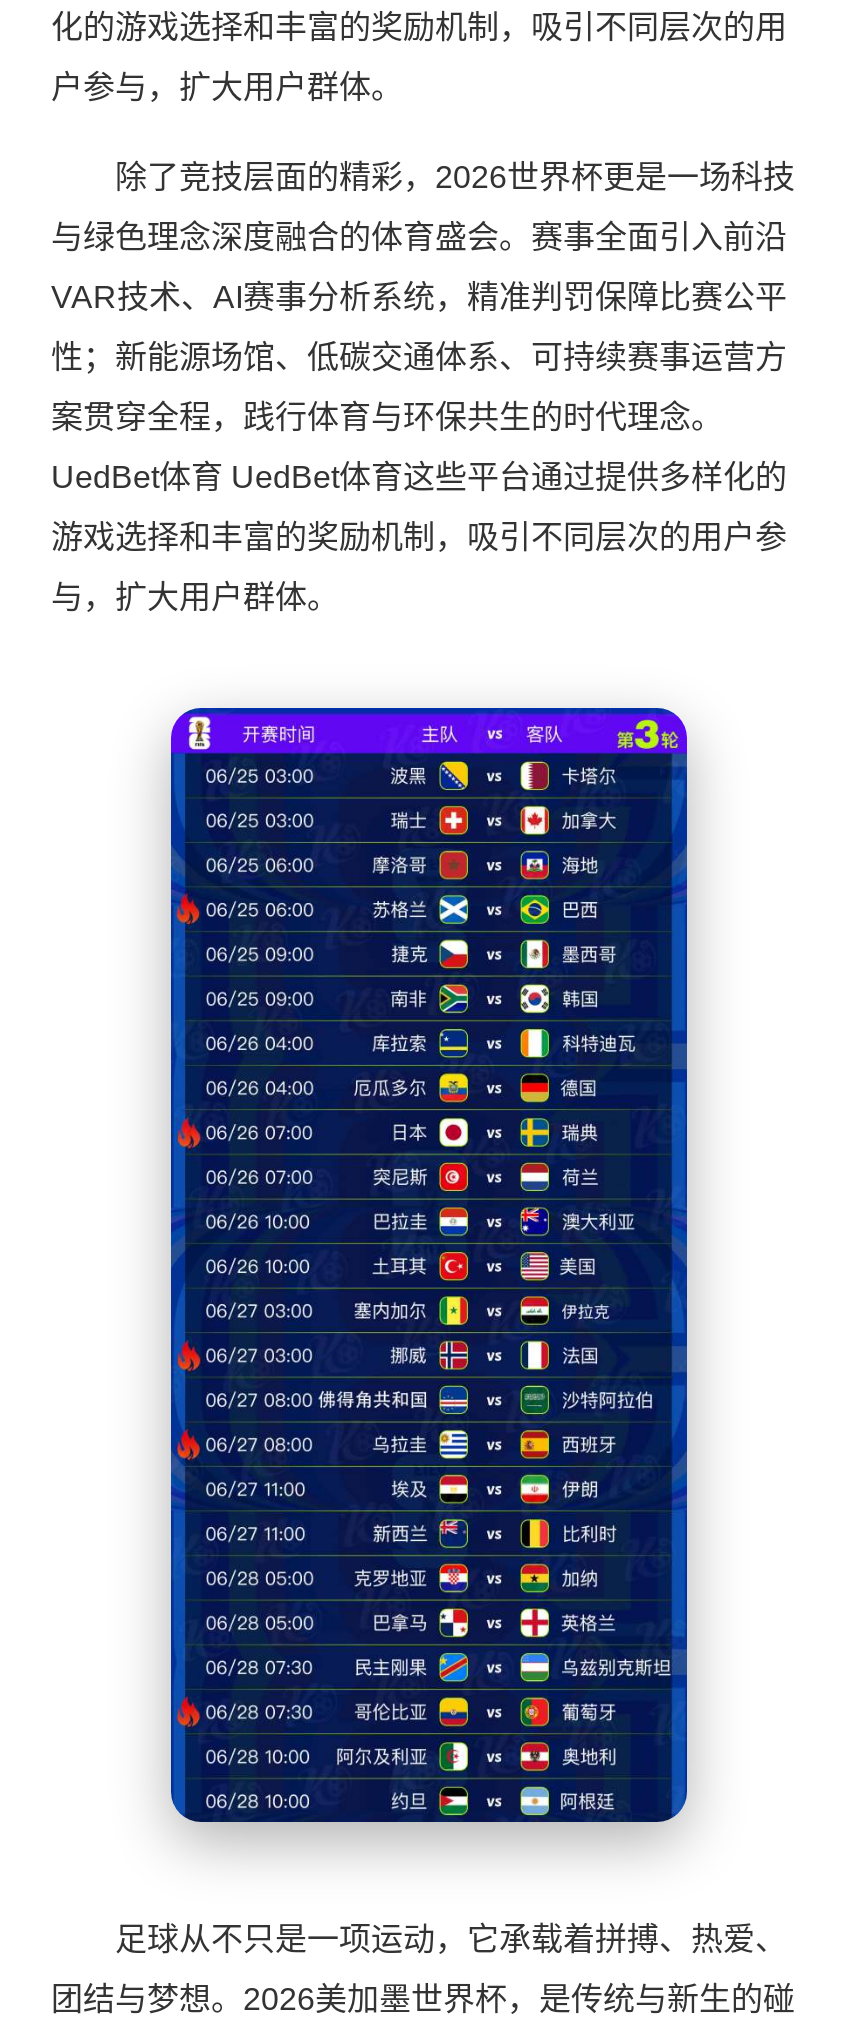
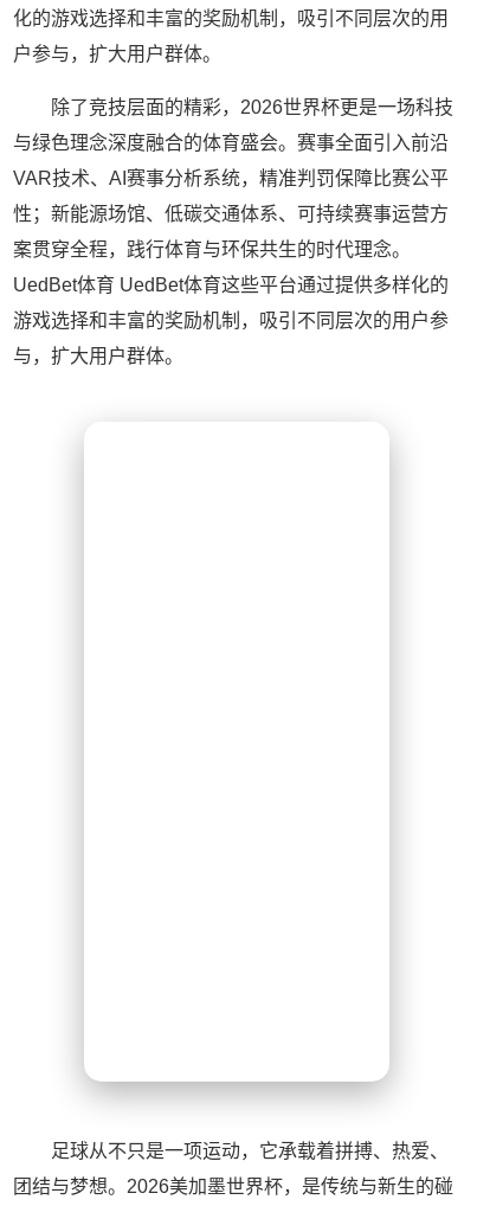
- [image]
